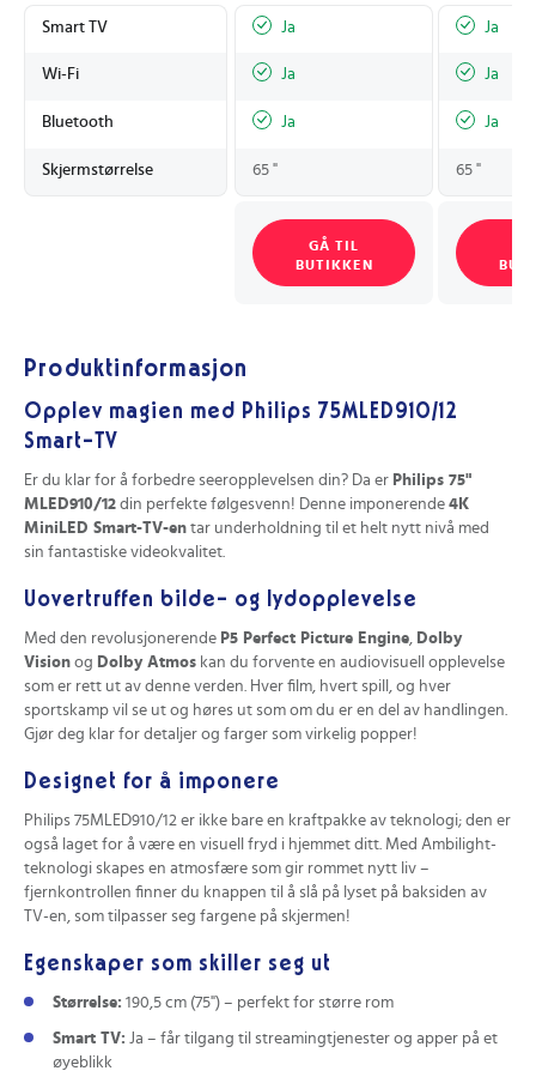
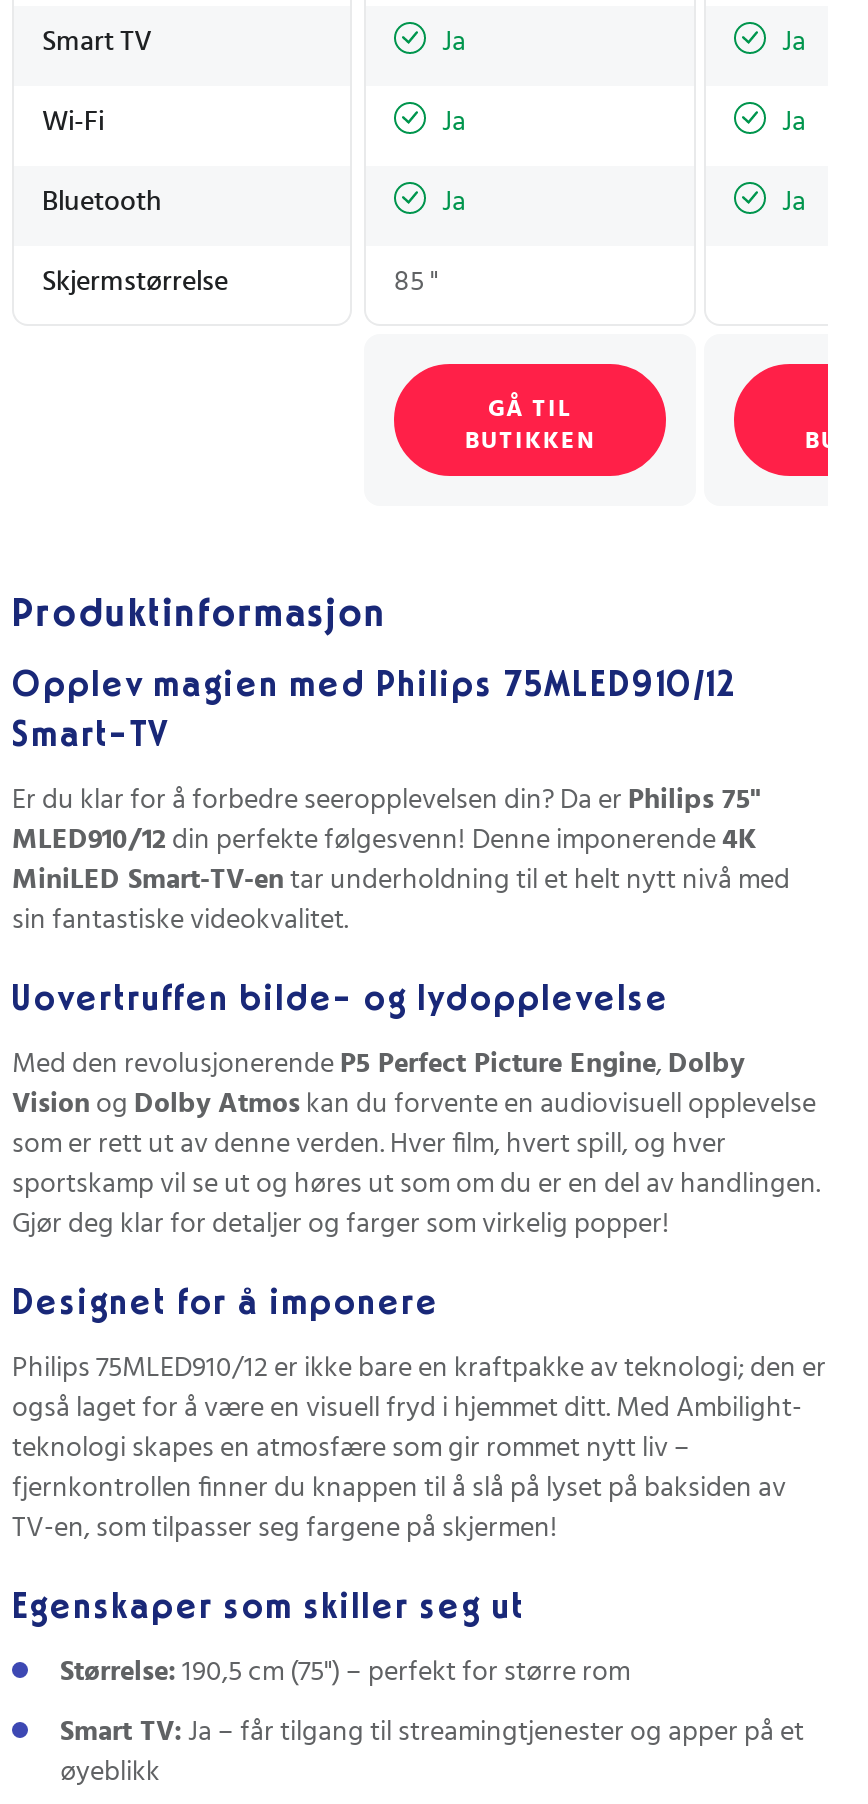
- 65 "
- 65 "
+ 85 "
